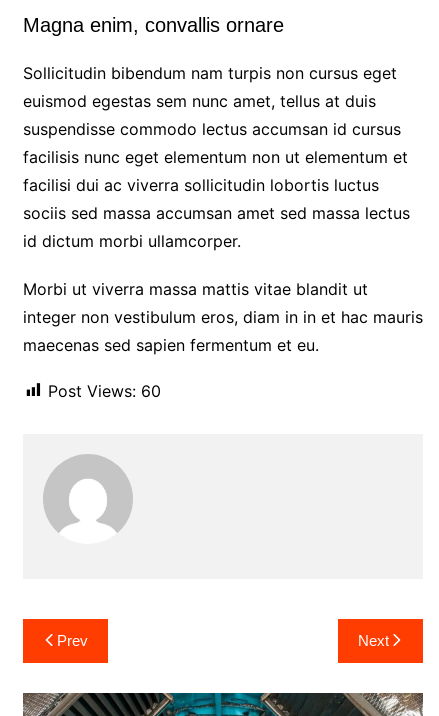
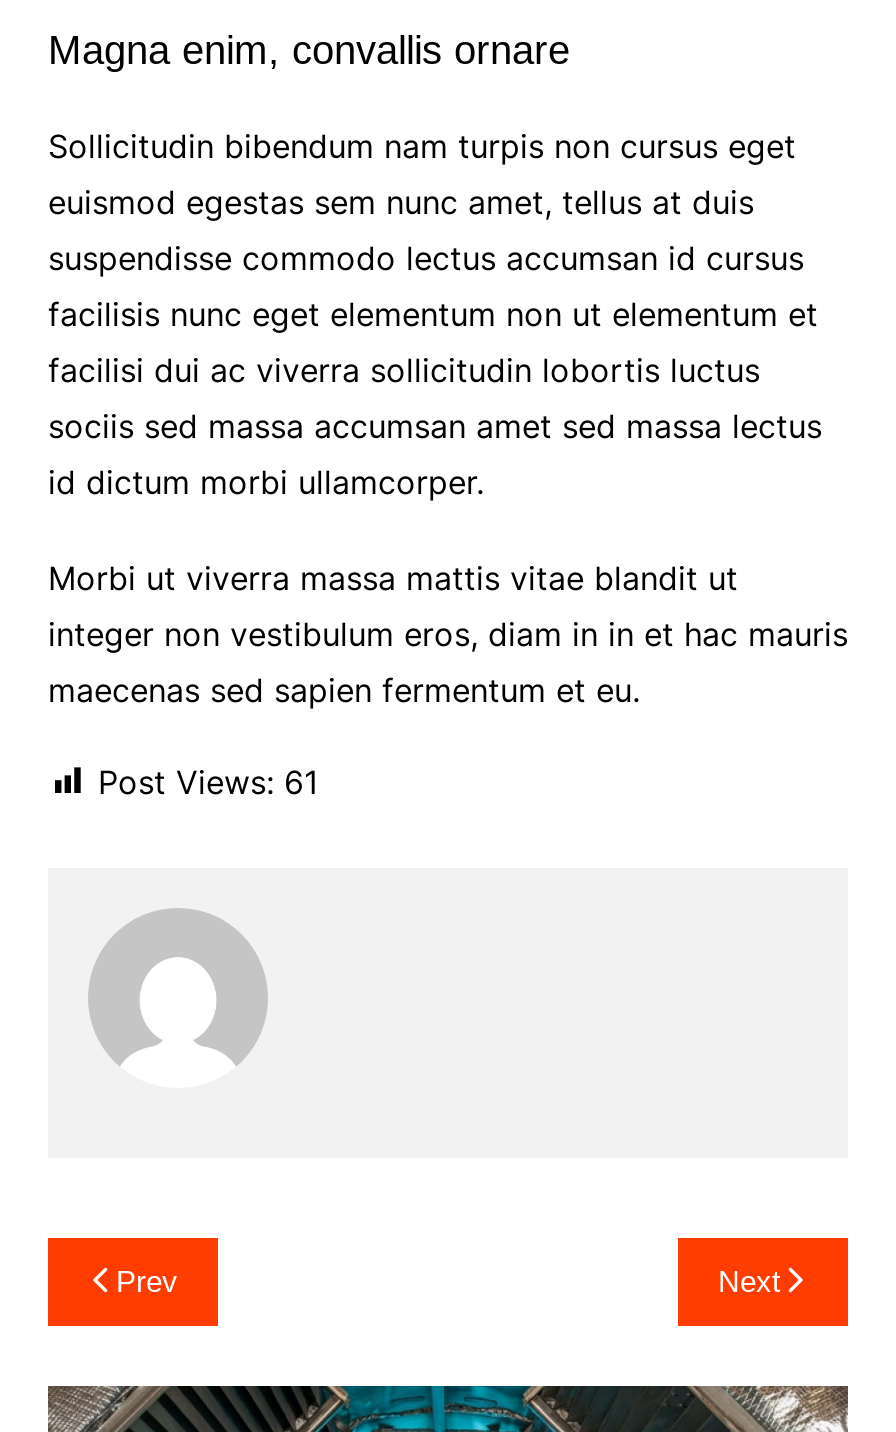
- Post Views: 60
+ Post Views: 61
